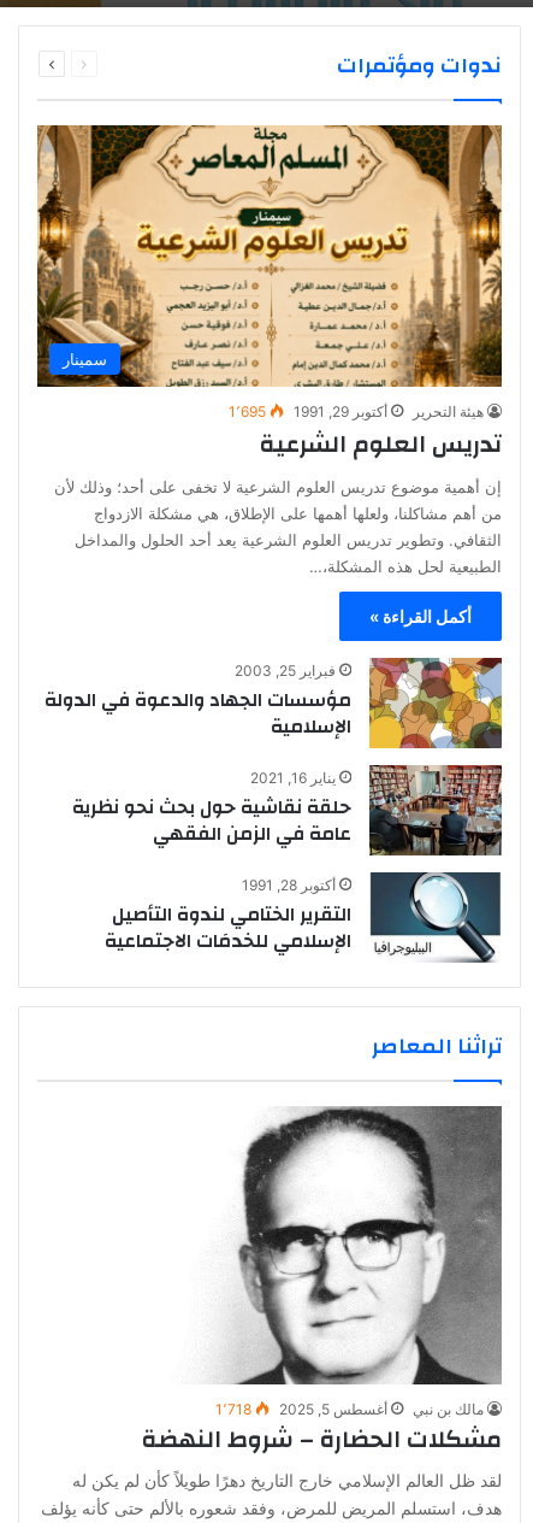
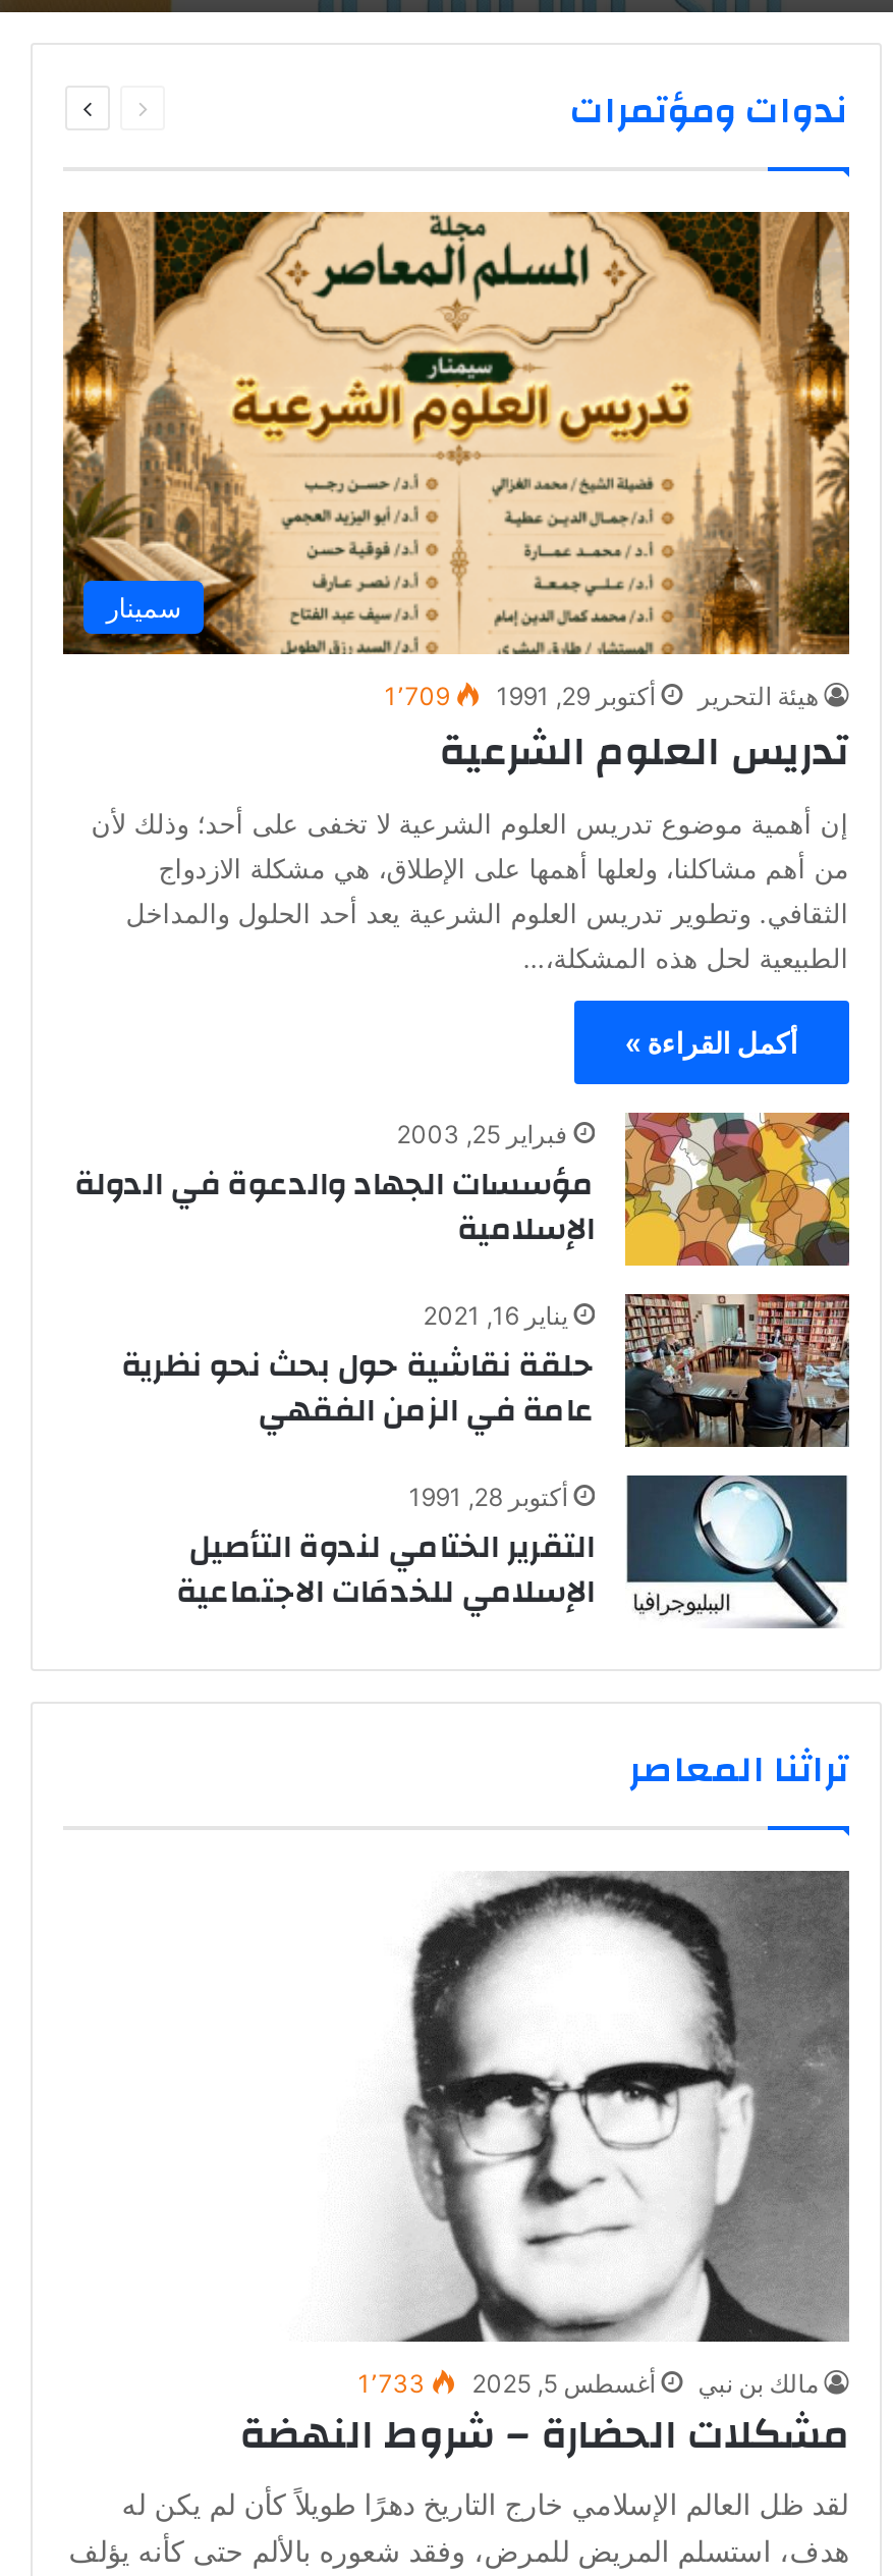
- 1٬695
+ 1٬709

- 1٬718
+ 1٬733
